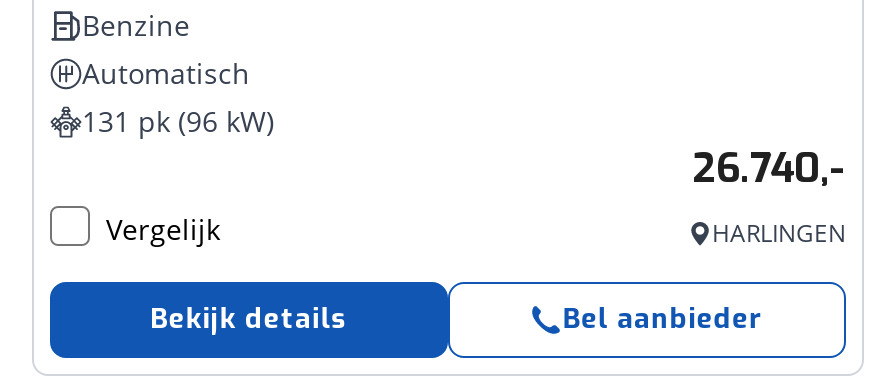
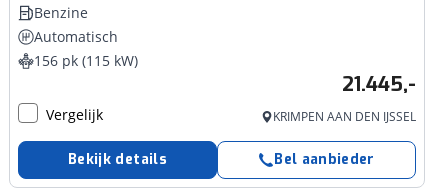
- 131 pk (96 kW)
+ 156 pk (115 kW)

- 26.740,-
+ 21.445,-

- HARLINGEN
+ KRIMPEN AAN DEN IJSSEL
